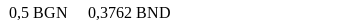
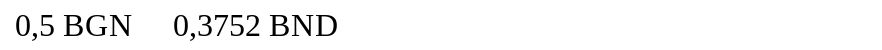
- 0,5 BGN 0,3762 BND
+ 0,5 BGN 0,3752 BND
